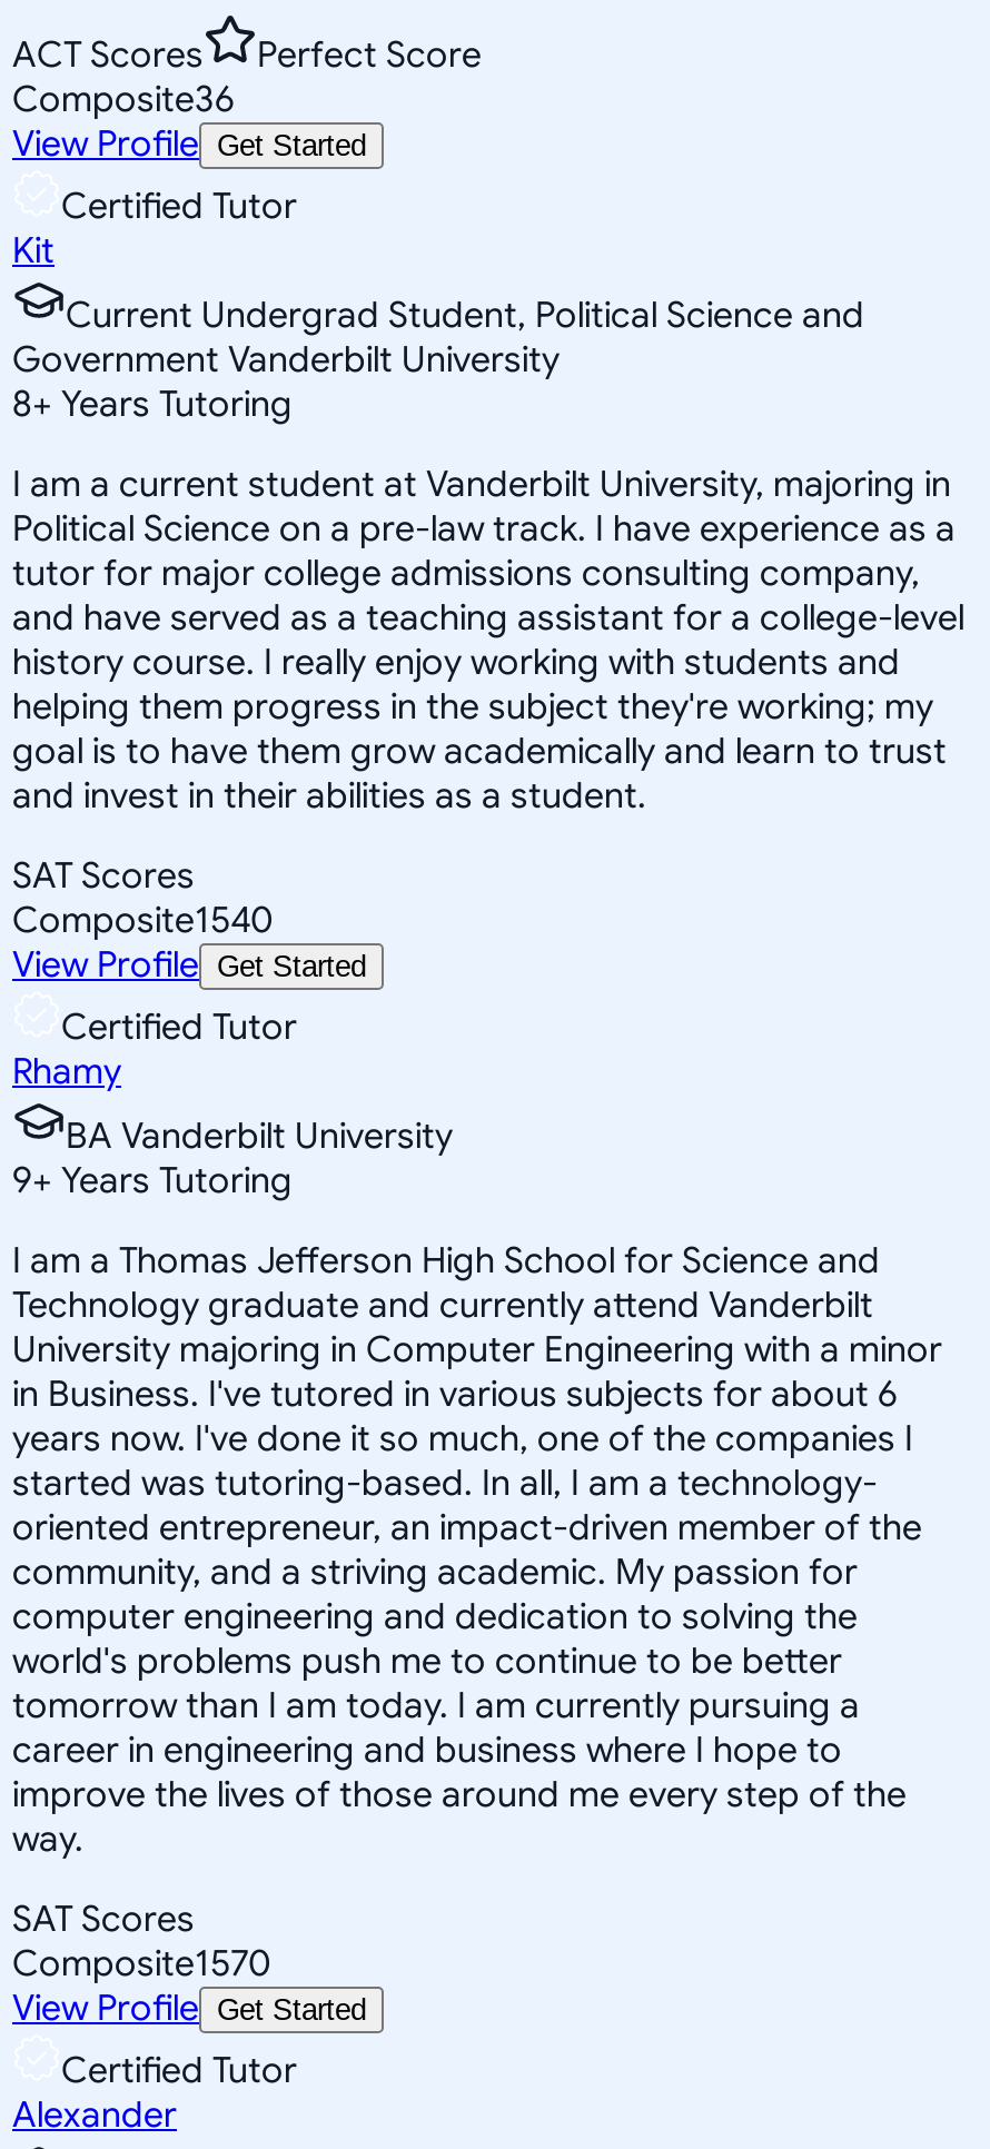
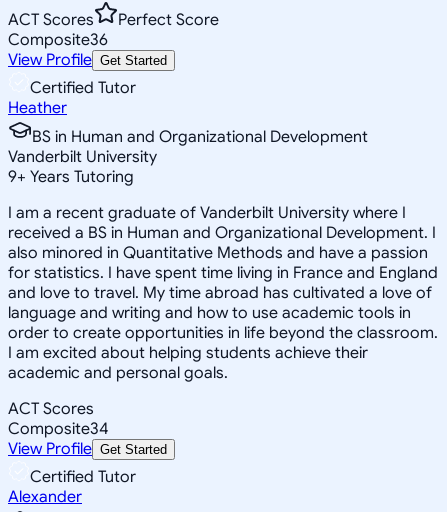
- Kit
- Current Undergrad Student, Political Science and
- Government Vanderbilt University
- 8+ Years Tutoring
- I am a current student at Vanderbilt University, majoring in
- Political Science on a pre-law track. I have experience as a
- tutor for major college admissions consulting company,
- and have served as a teaching assistant for a college-level
- history course. I really enjoy working with students and
- helping them progress in the subject they're working; my
- goal is to have them grow academically and learn to trust
- and invest in their abilities as a student.
- SAT Scores
- Composite1540
- View Profile Get Started
- Certified Tutor
- Rhamy
- BA Vanderbilt University
+ Heather
+ BS in Human and Organizational Development
+ Vanderbilt University

- I am a Thomas Jefferson High School for Science and
- Technology graduate and currently attend Vanderbilt
- University majoring in Computer Engineering with a minor
- in Business. I've tutored in various subjects for about 6
- years now. I've done it so much, one of the companies I
- started was tutoring-based. In all, I am a technology-
- oriented entrepreneur, an impact-driven member of the
- community, and a striving academic. My passion for
- computer engineering and dedication to solving the
- world's problems push me to continue to be better
- tomorrow than I am today. I am currently pursuing a
- career in engineering and business where I hope to
- improve the lives of those around me every step of the
- way.
+ I am a recent graduate of Vanderbilt University where I
+ received a BS in Human and Organizational Development. I
+ also minored in Quantitative Methods and have a passion
+ for statistics. I have spent time living in France and England
+ and love to travel. My time abroad has cultivated a love of
+ language and writing and how to use academic tools in
+ order to create opportunities in life beyond the classroom.
+ I am excited about helping students achieve their
+ academic and personal goals.

- SAT Scores
- Composite1570
+ ACT Scores
+ Composite34
